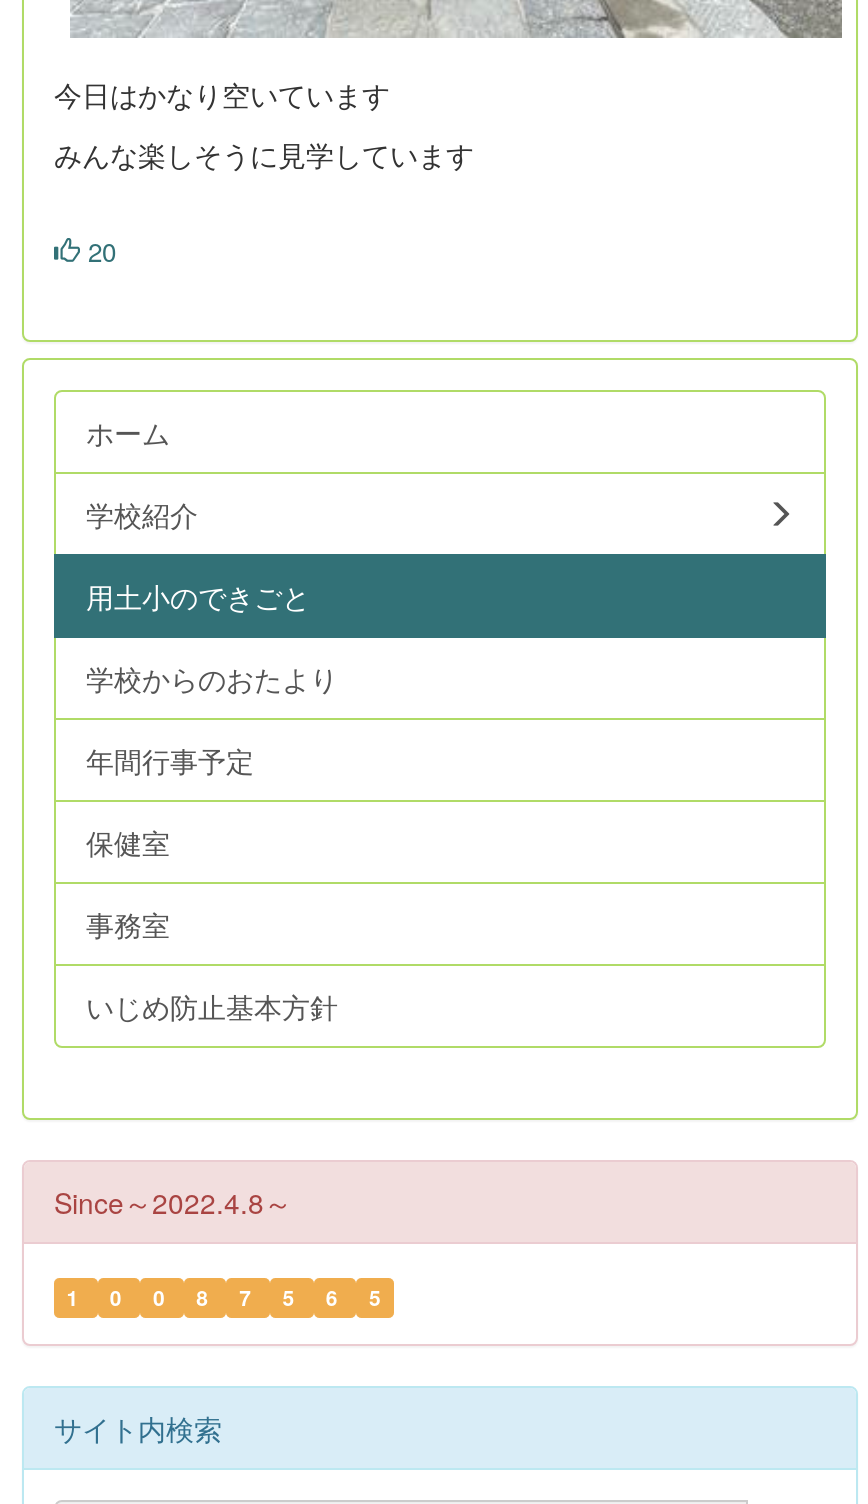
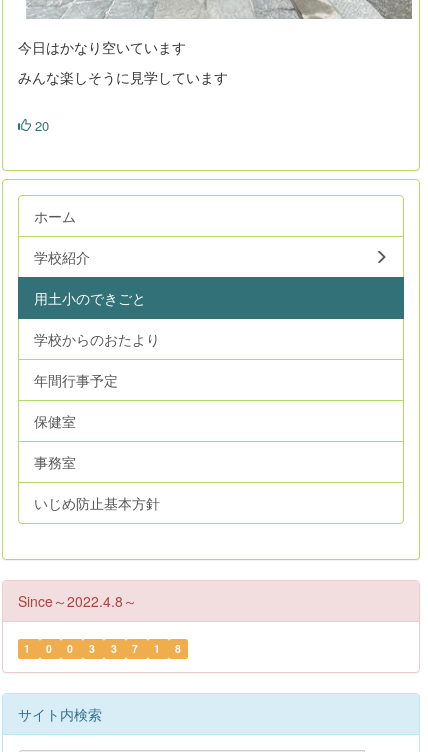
- 8
+ 3
+ 3

- 5
- 6
- 5
+ 1
+ 8
